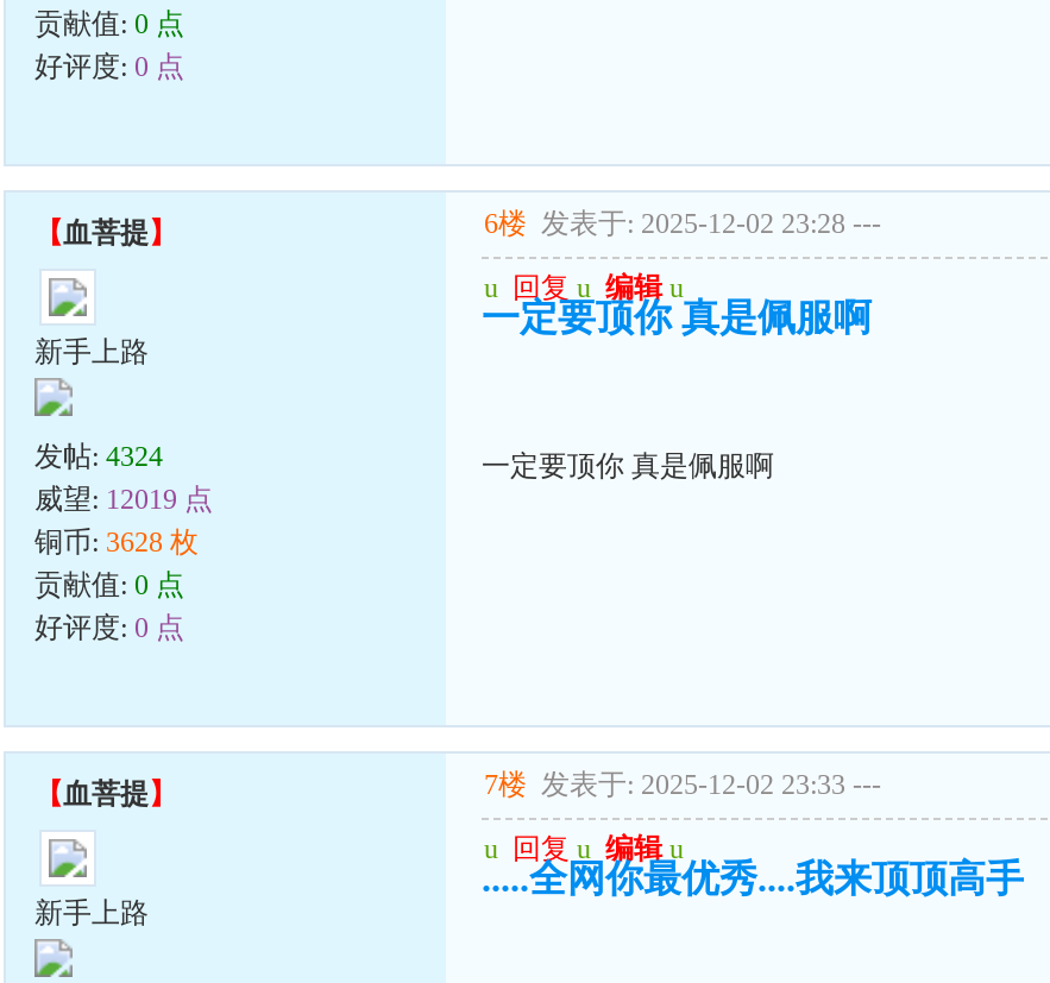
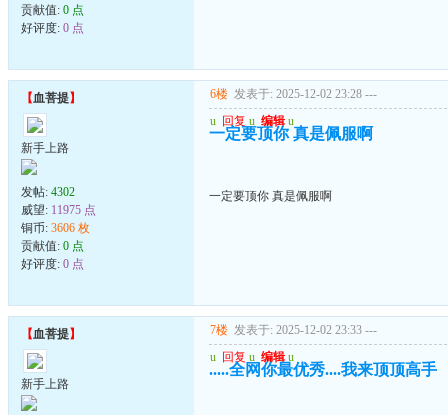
- 发帖: 4324
+ 发帖: 4302

- 威望: 12019 点
+ 威望: 11975 点

- 铜币: 3628 枚
+ 铜币: 3606 枚
